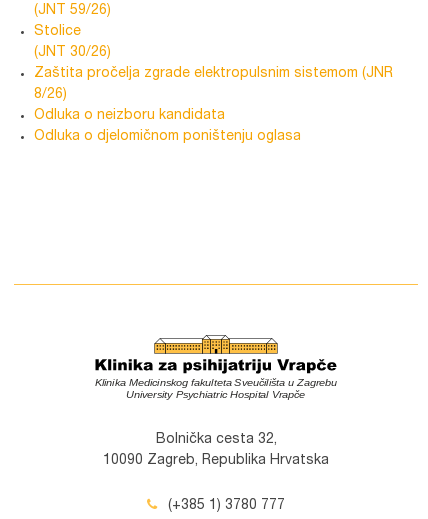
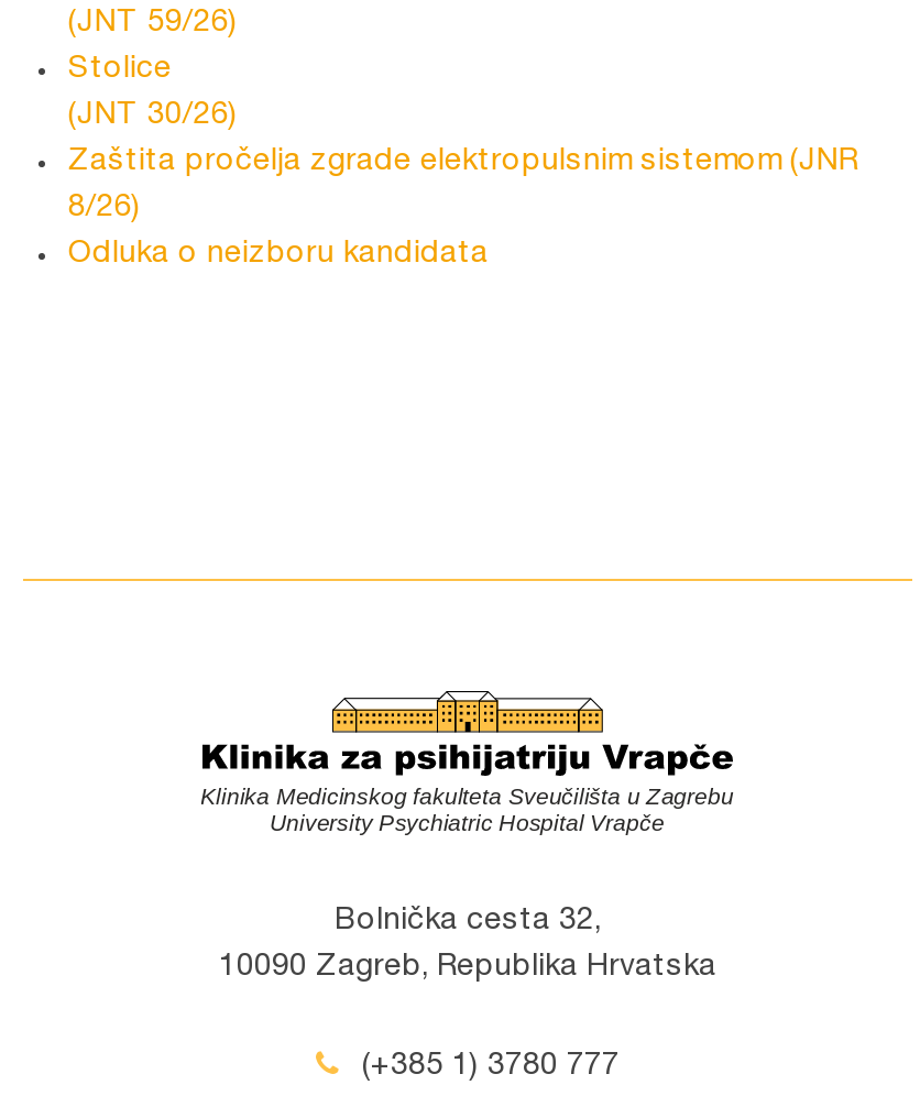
- Odluka o djelomičnom poništenju oglasa
